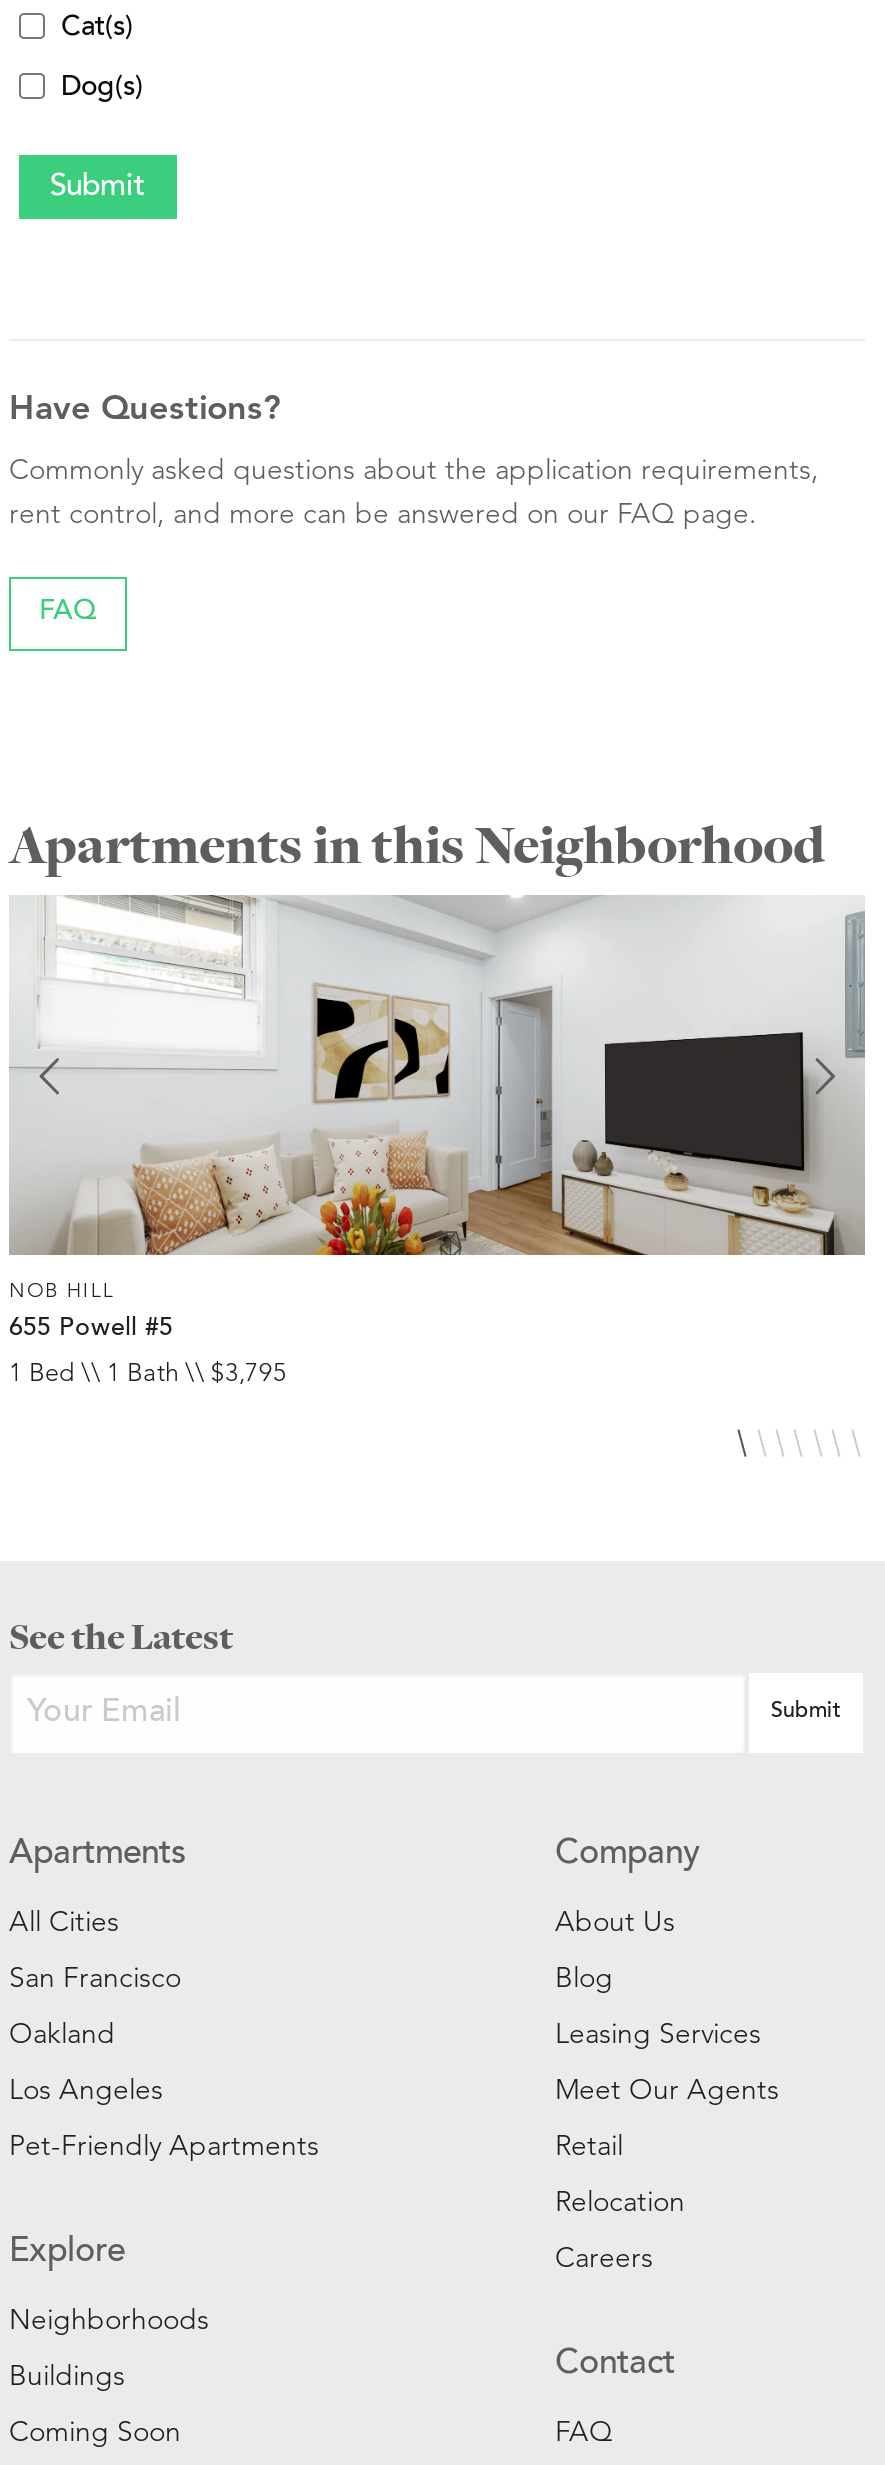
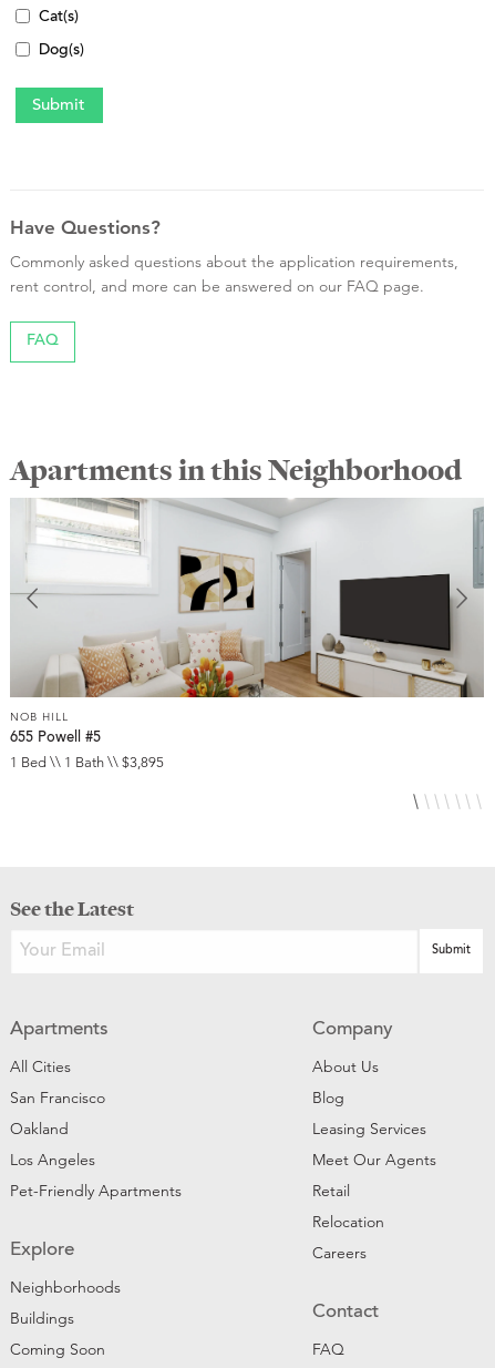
- 1 Bed \\ 1 Bath \\ $3,795
+ 1 Bed \\ 1 Bath \\ $3,895
